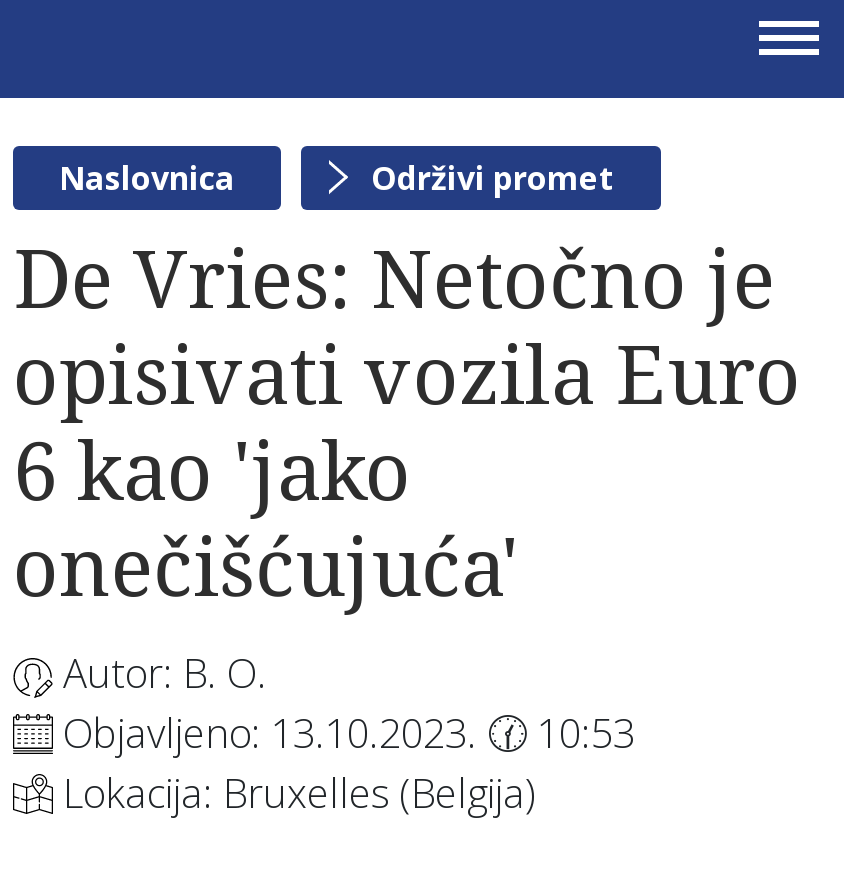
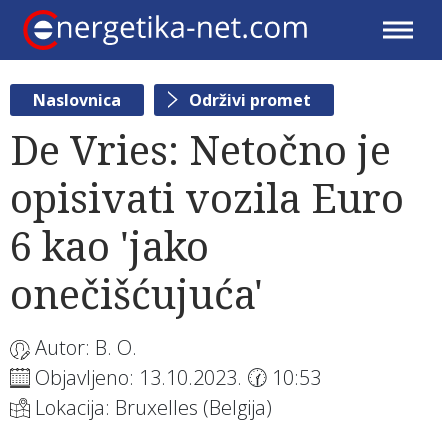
+ [image]
